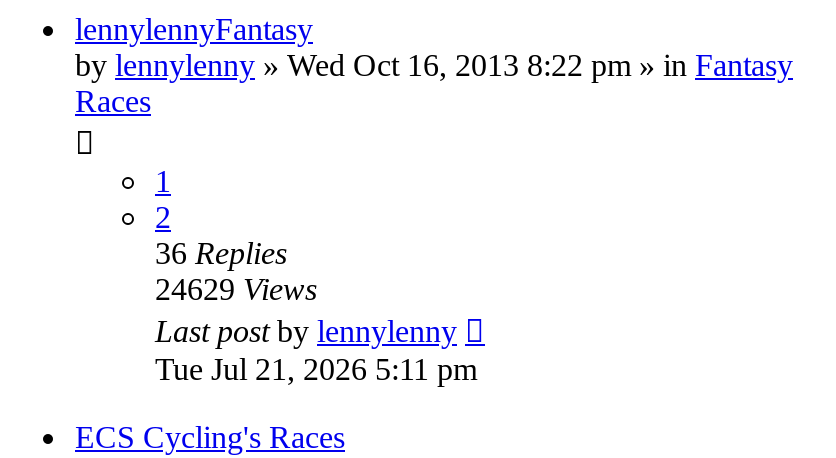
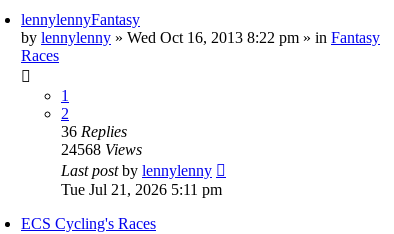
- 24629 Views
+ 24568 Views
